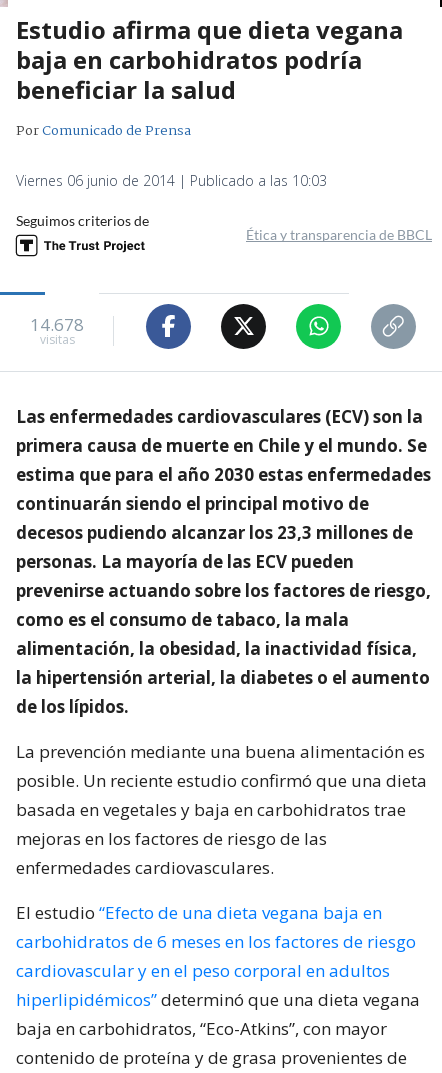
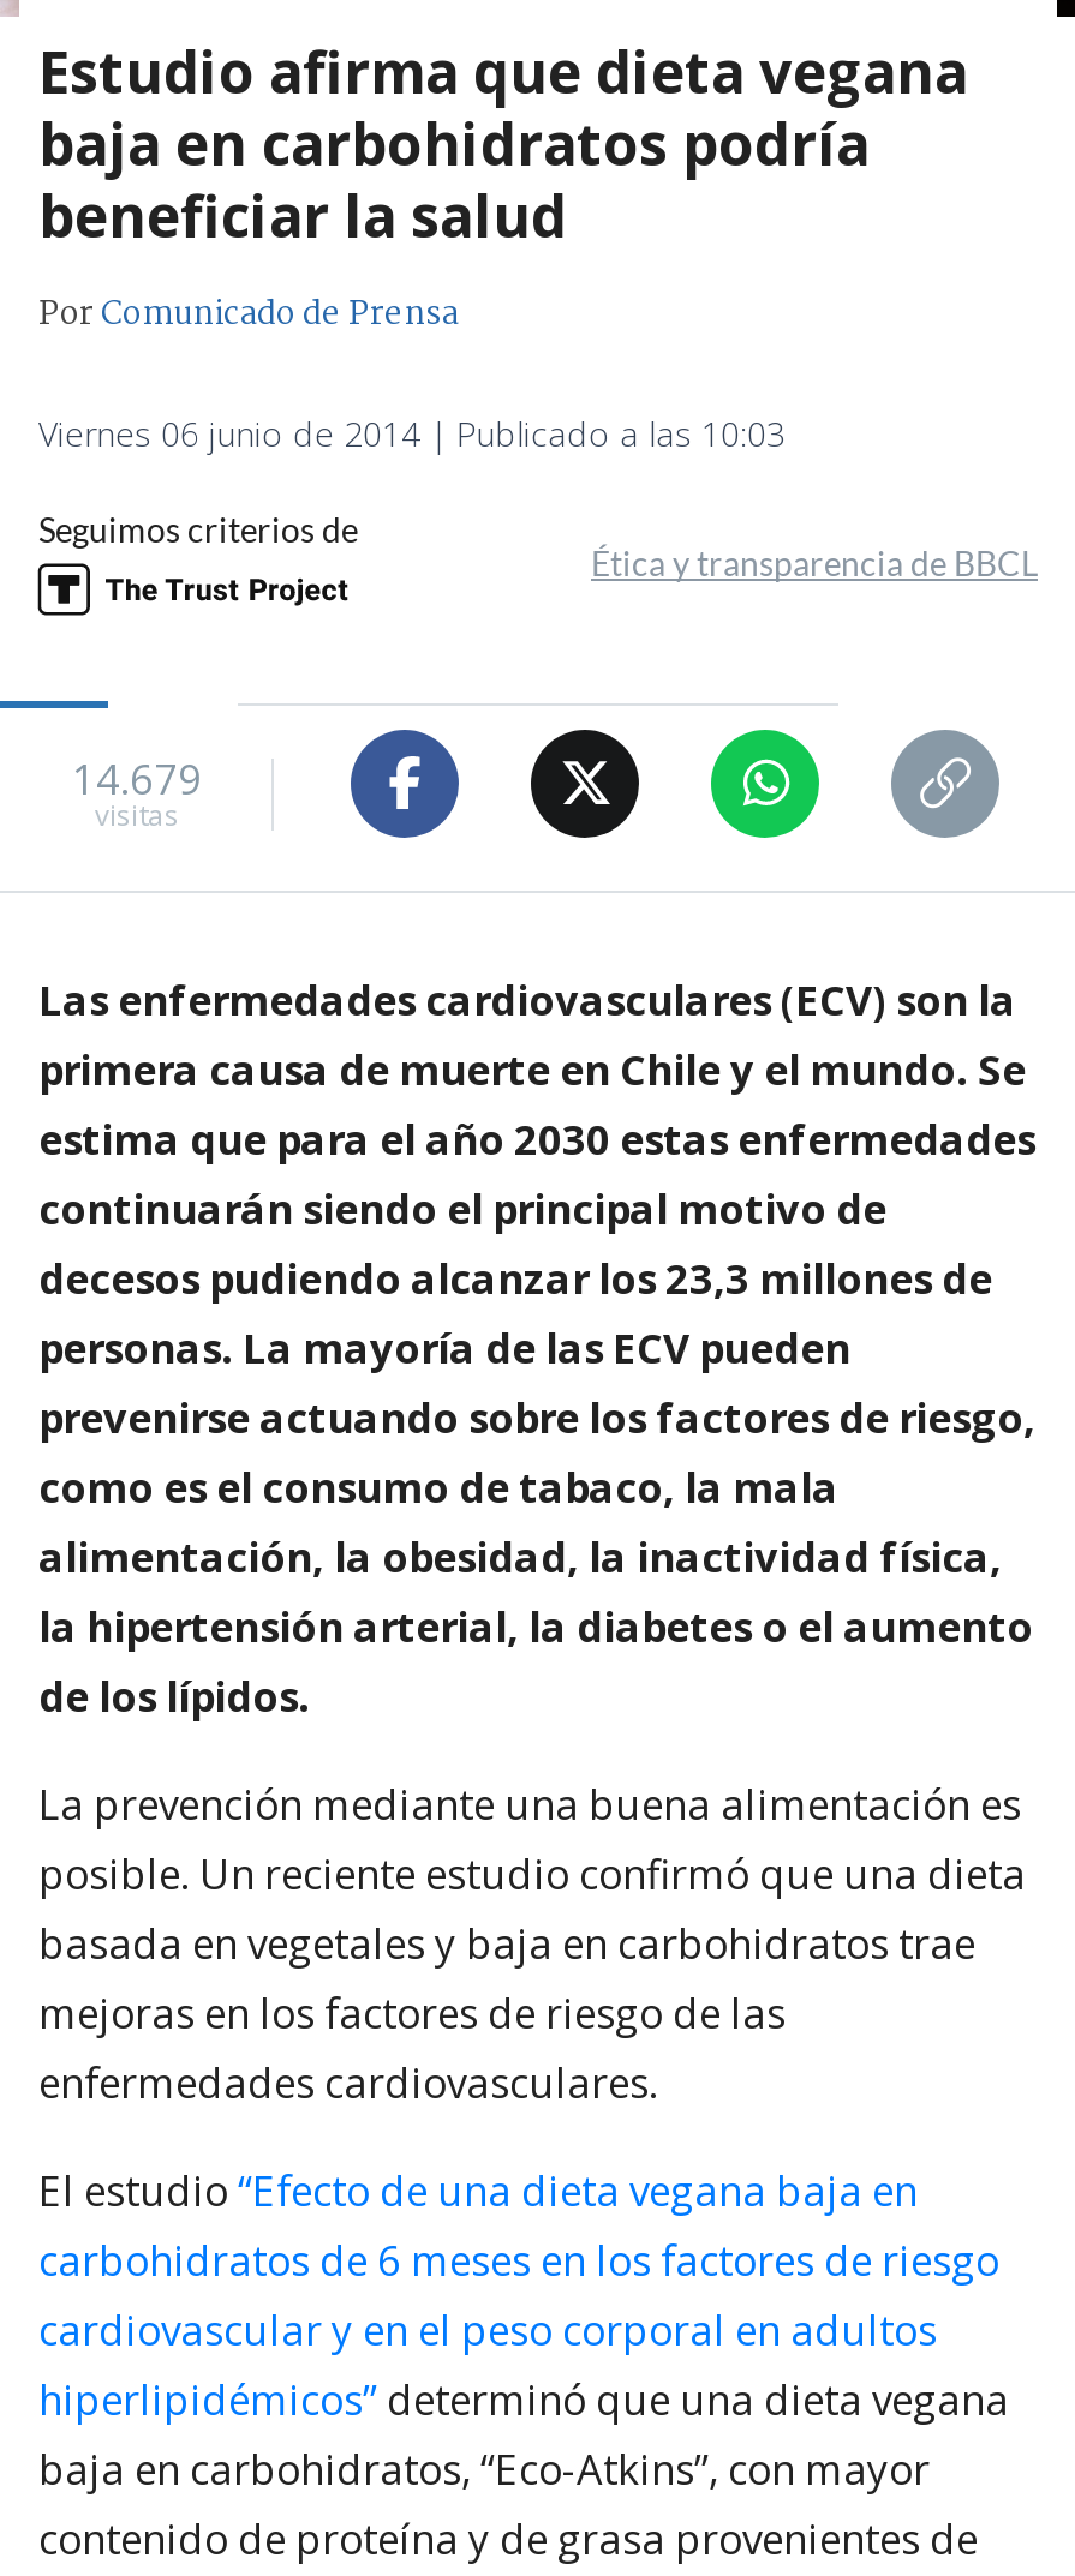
- 14.678
+ 14.679
